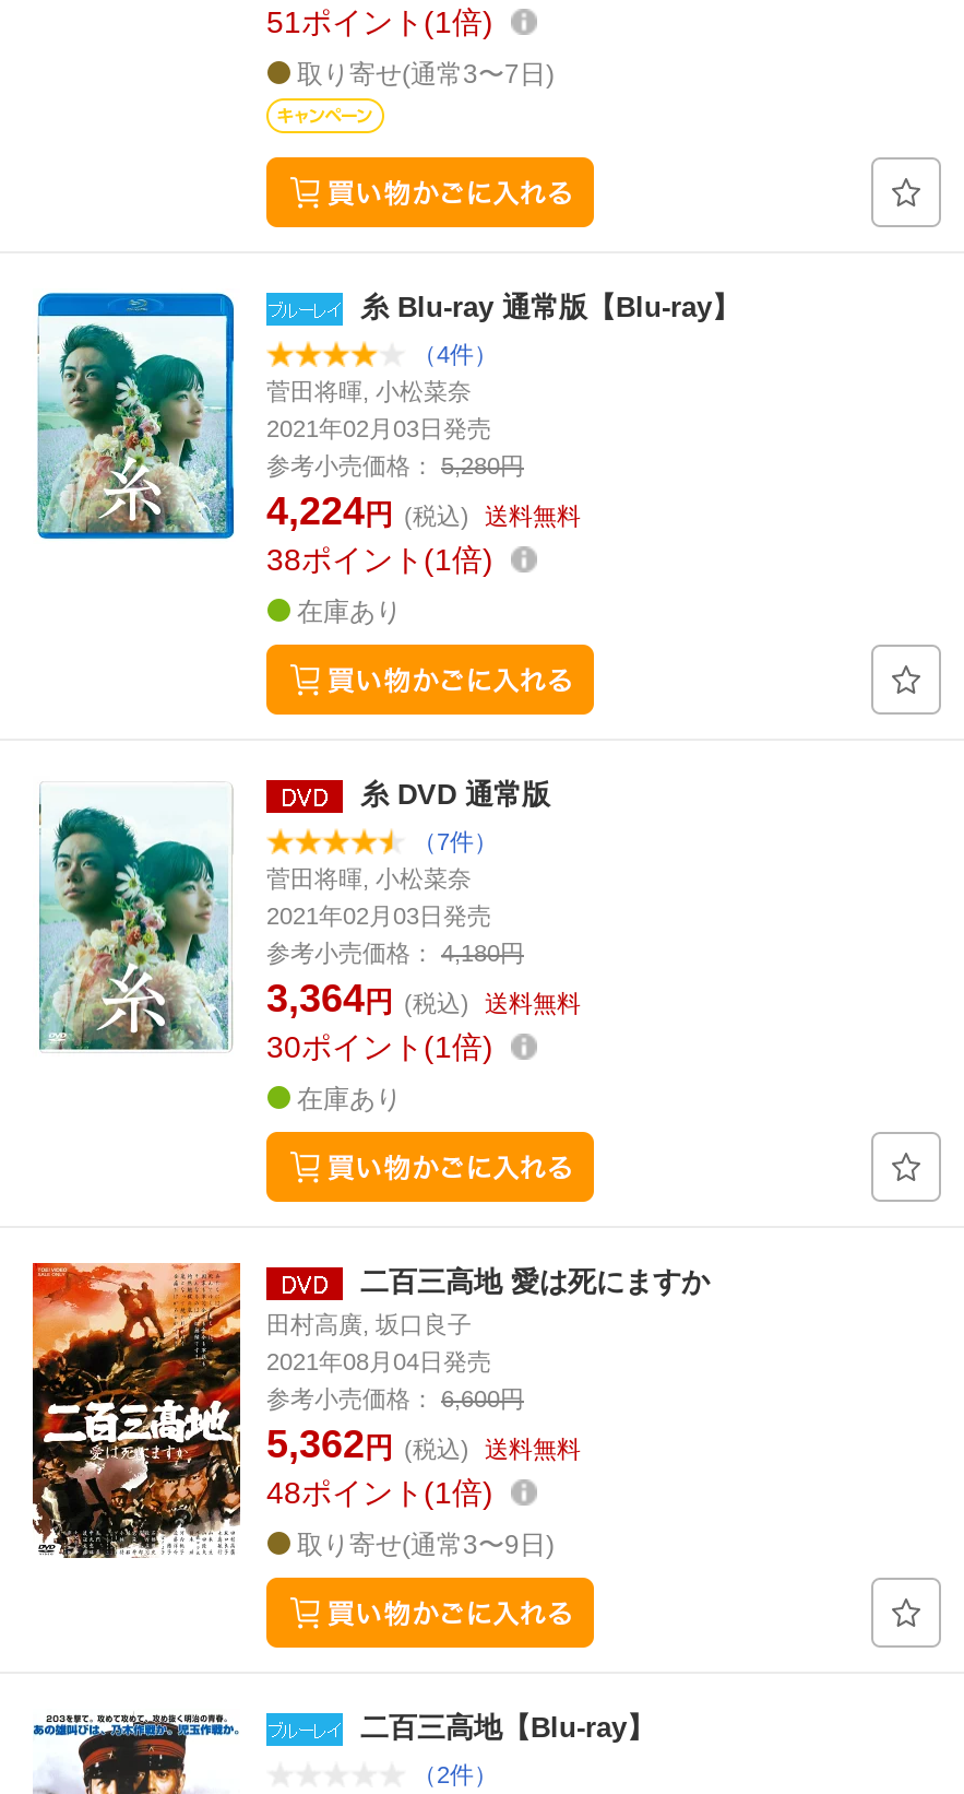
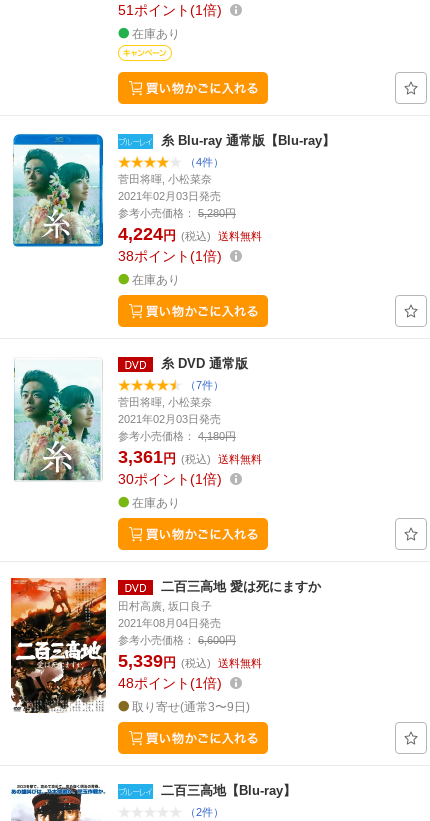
- 取り寄せ(通常3〜7日)
+ 在庫あり

- 3,364円 (税込) 送料無料
+ 3,361円 (税込) 送料無料

- 5,362円 (税込) 送料無料
+ 5,339円 (税込) 送料無料
